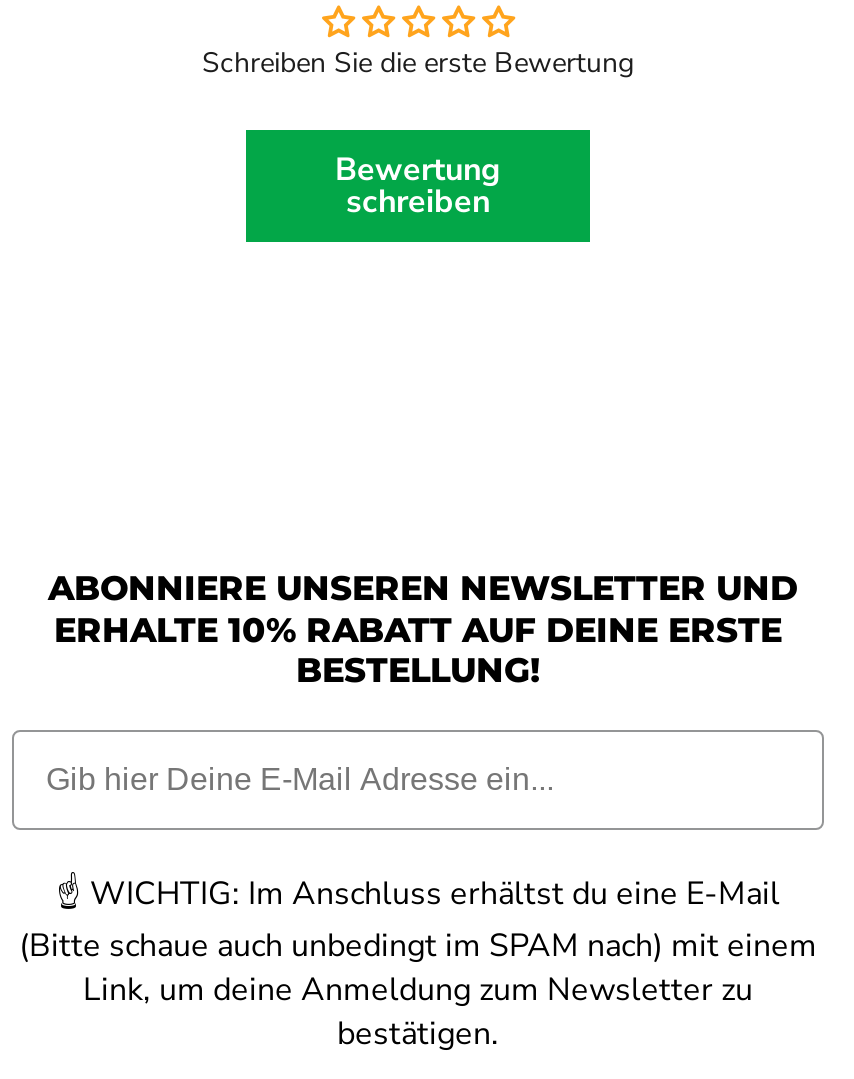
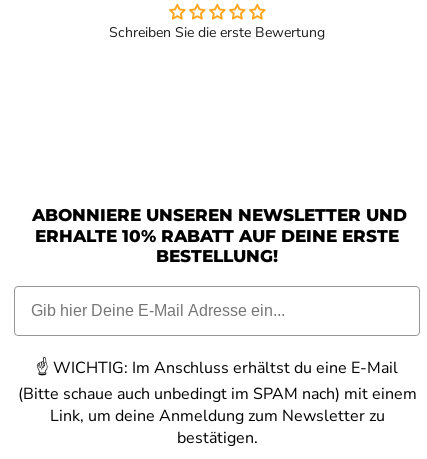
- Bewertung
- schreiben
